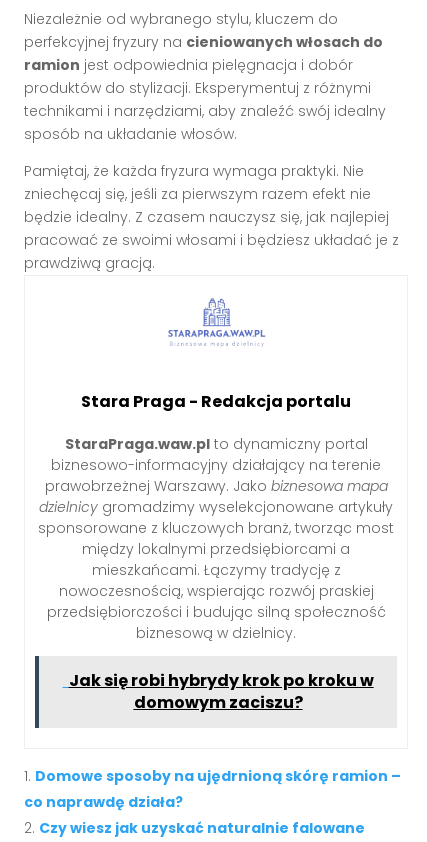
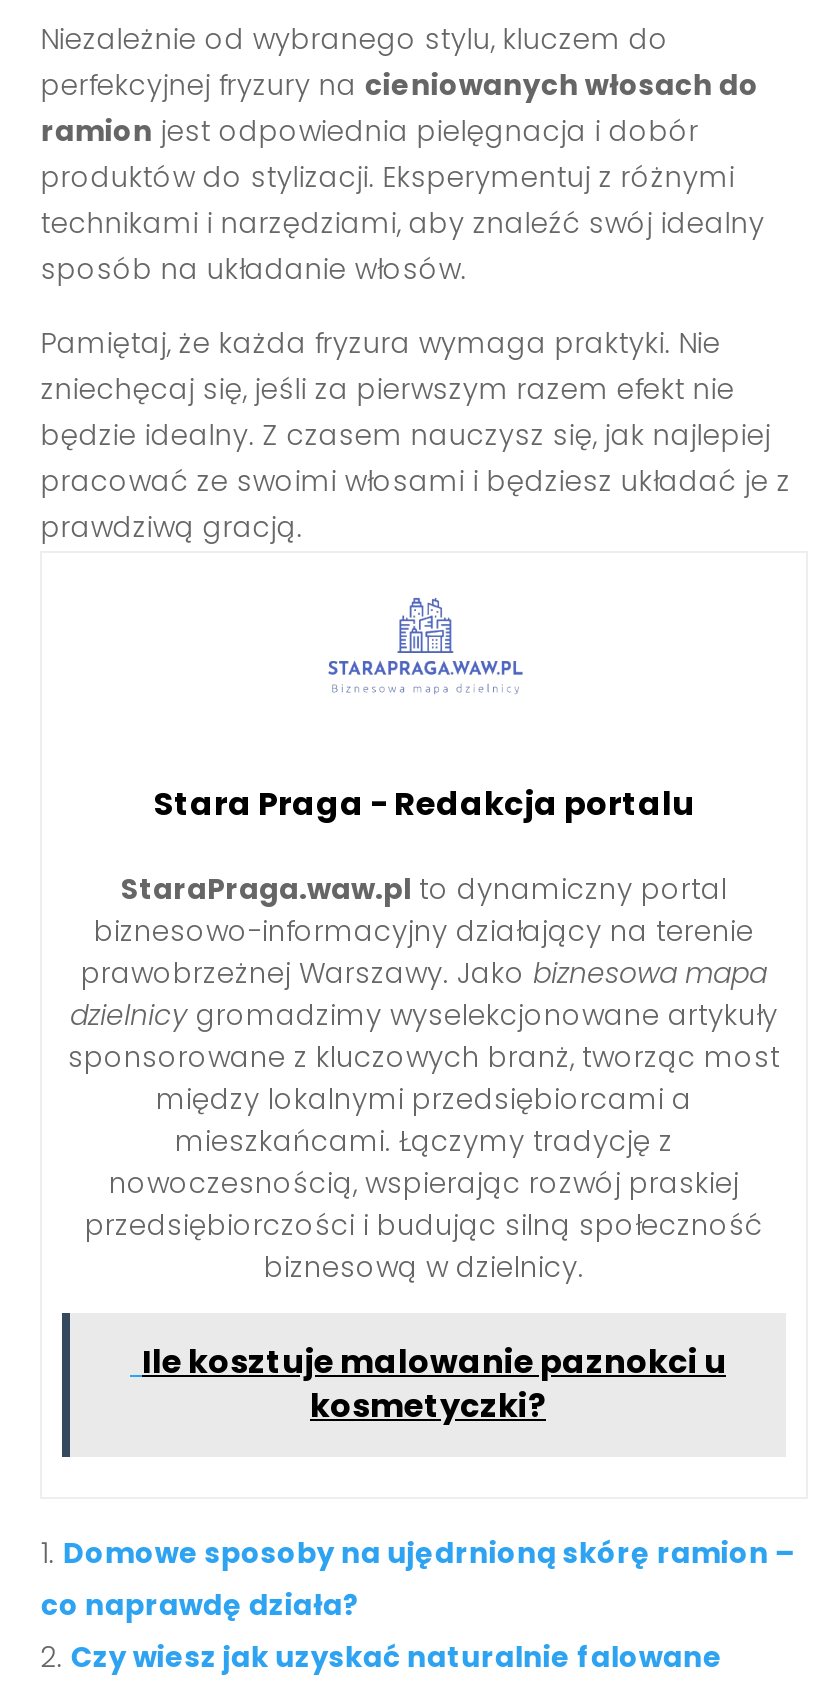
- Jak się robi hybrydy krok po kroku w
- domowym zaciszu?
+ Ile kosztuje malowanie paznokci u
+ kosmetyczki?
